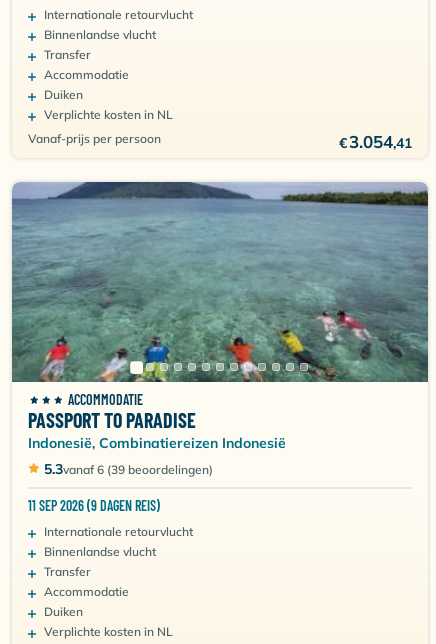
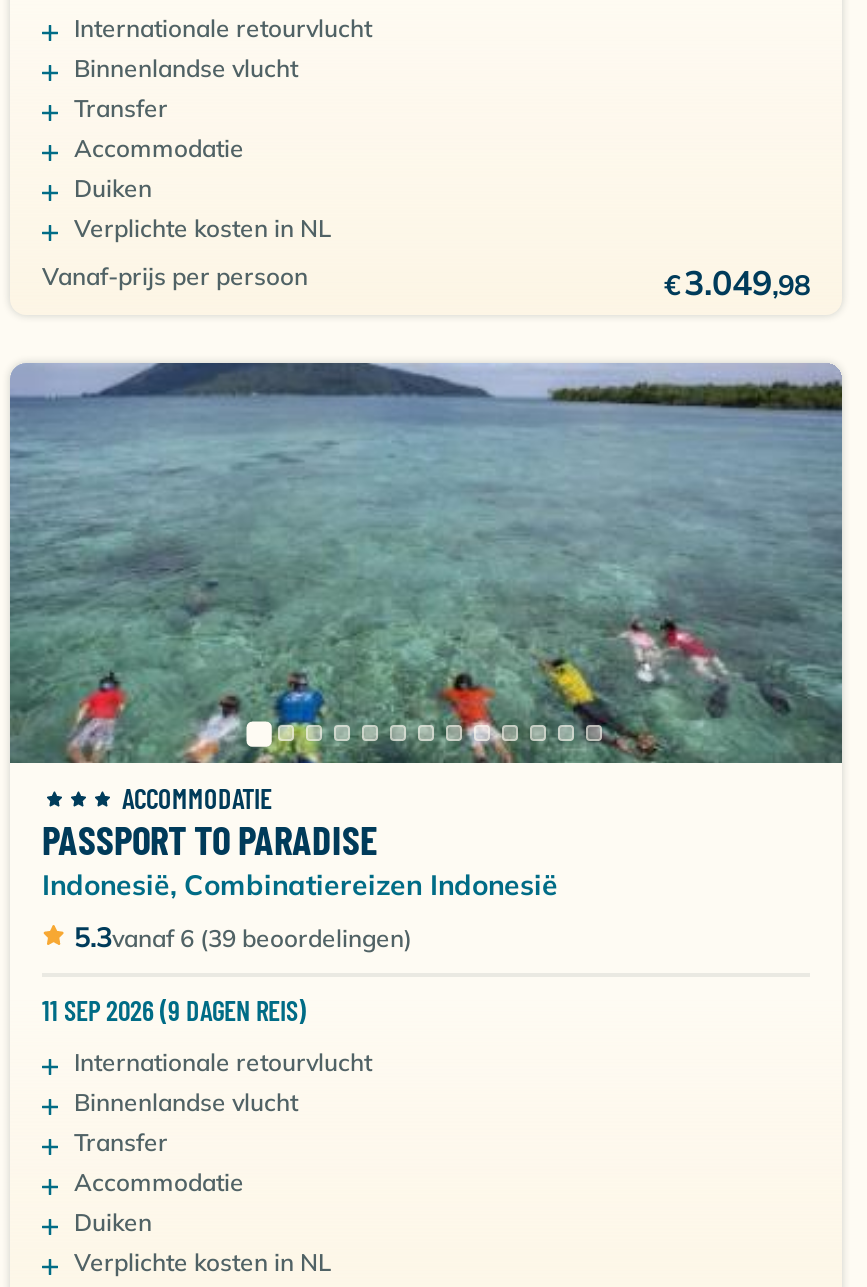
- € 3.054,41
+ € 3.049,98
